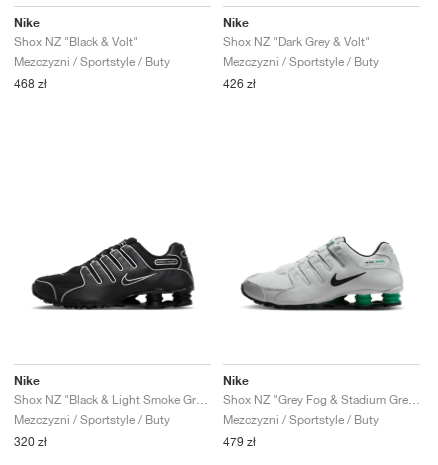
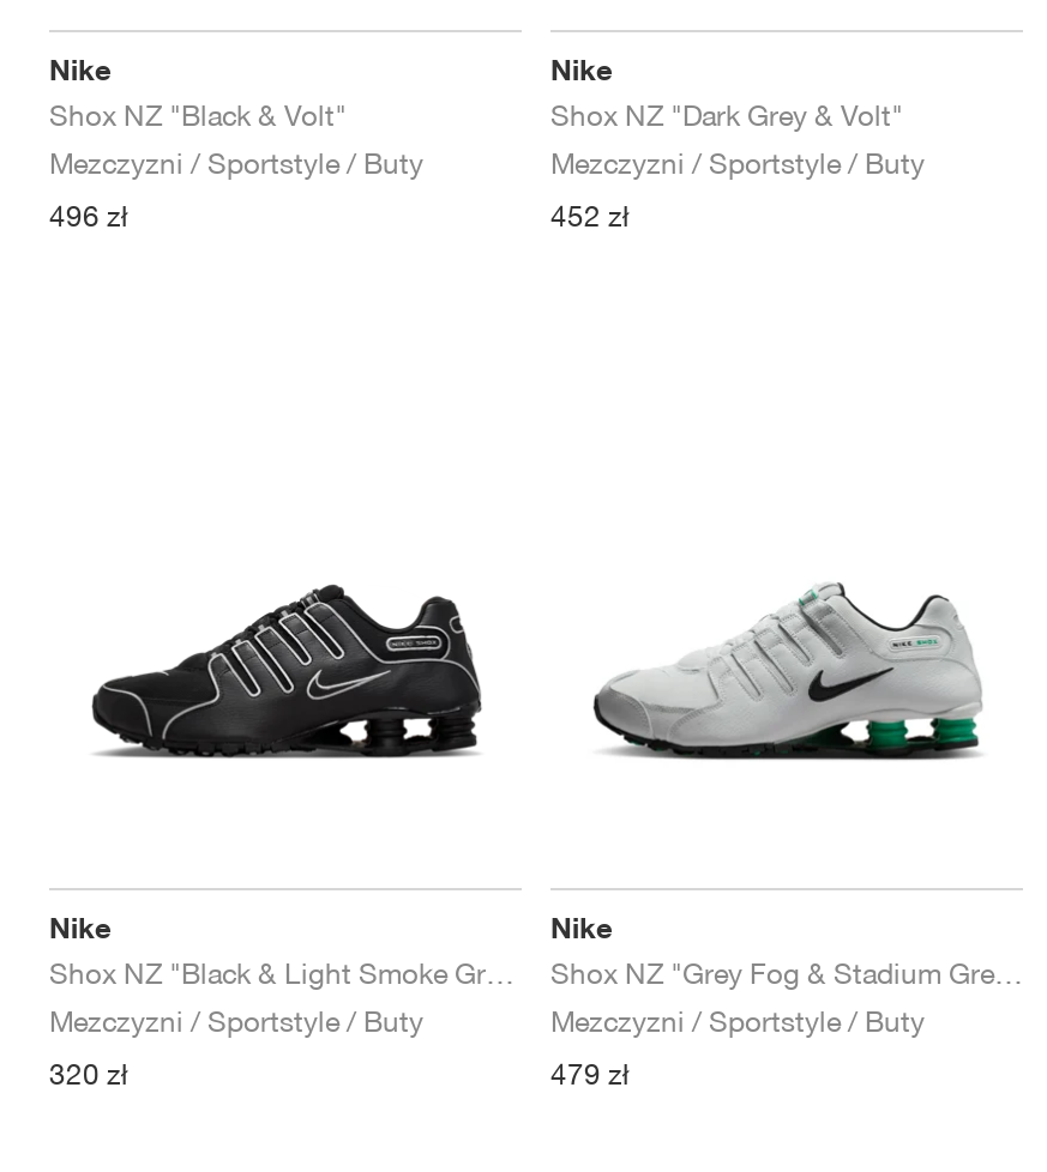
- 468 zł
+ 496 zł

- 426 zł
+ 452 zł
